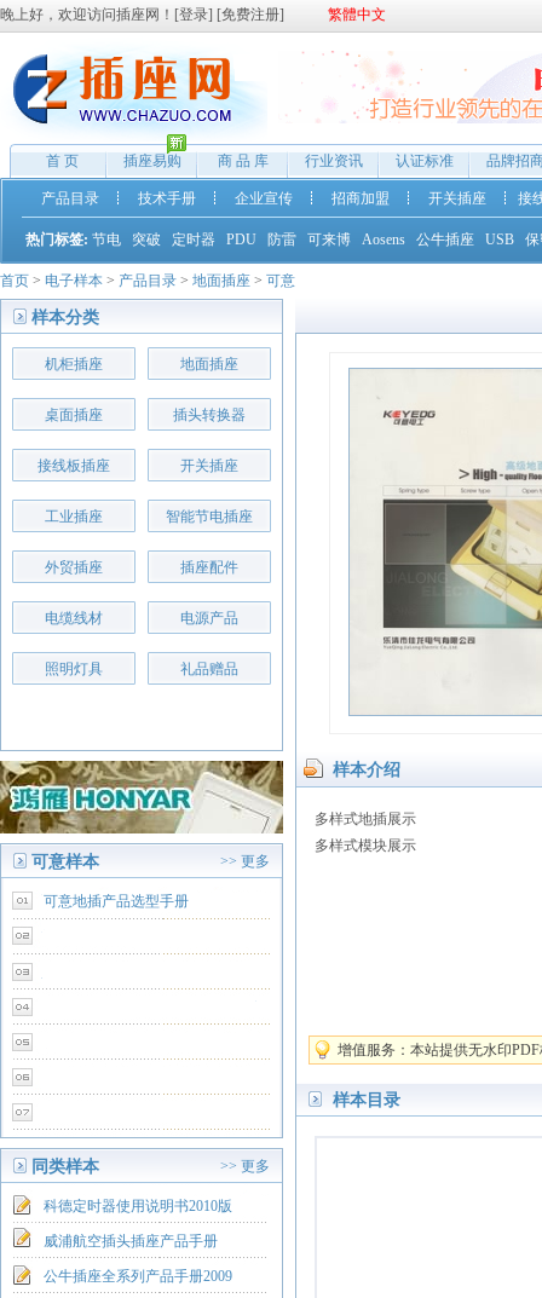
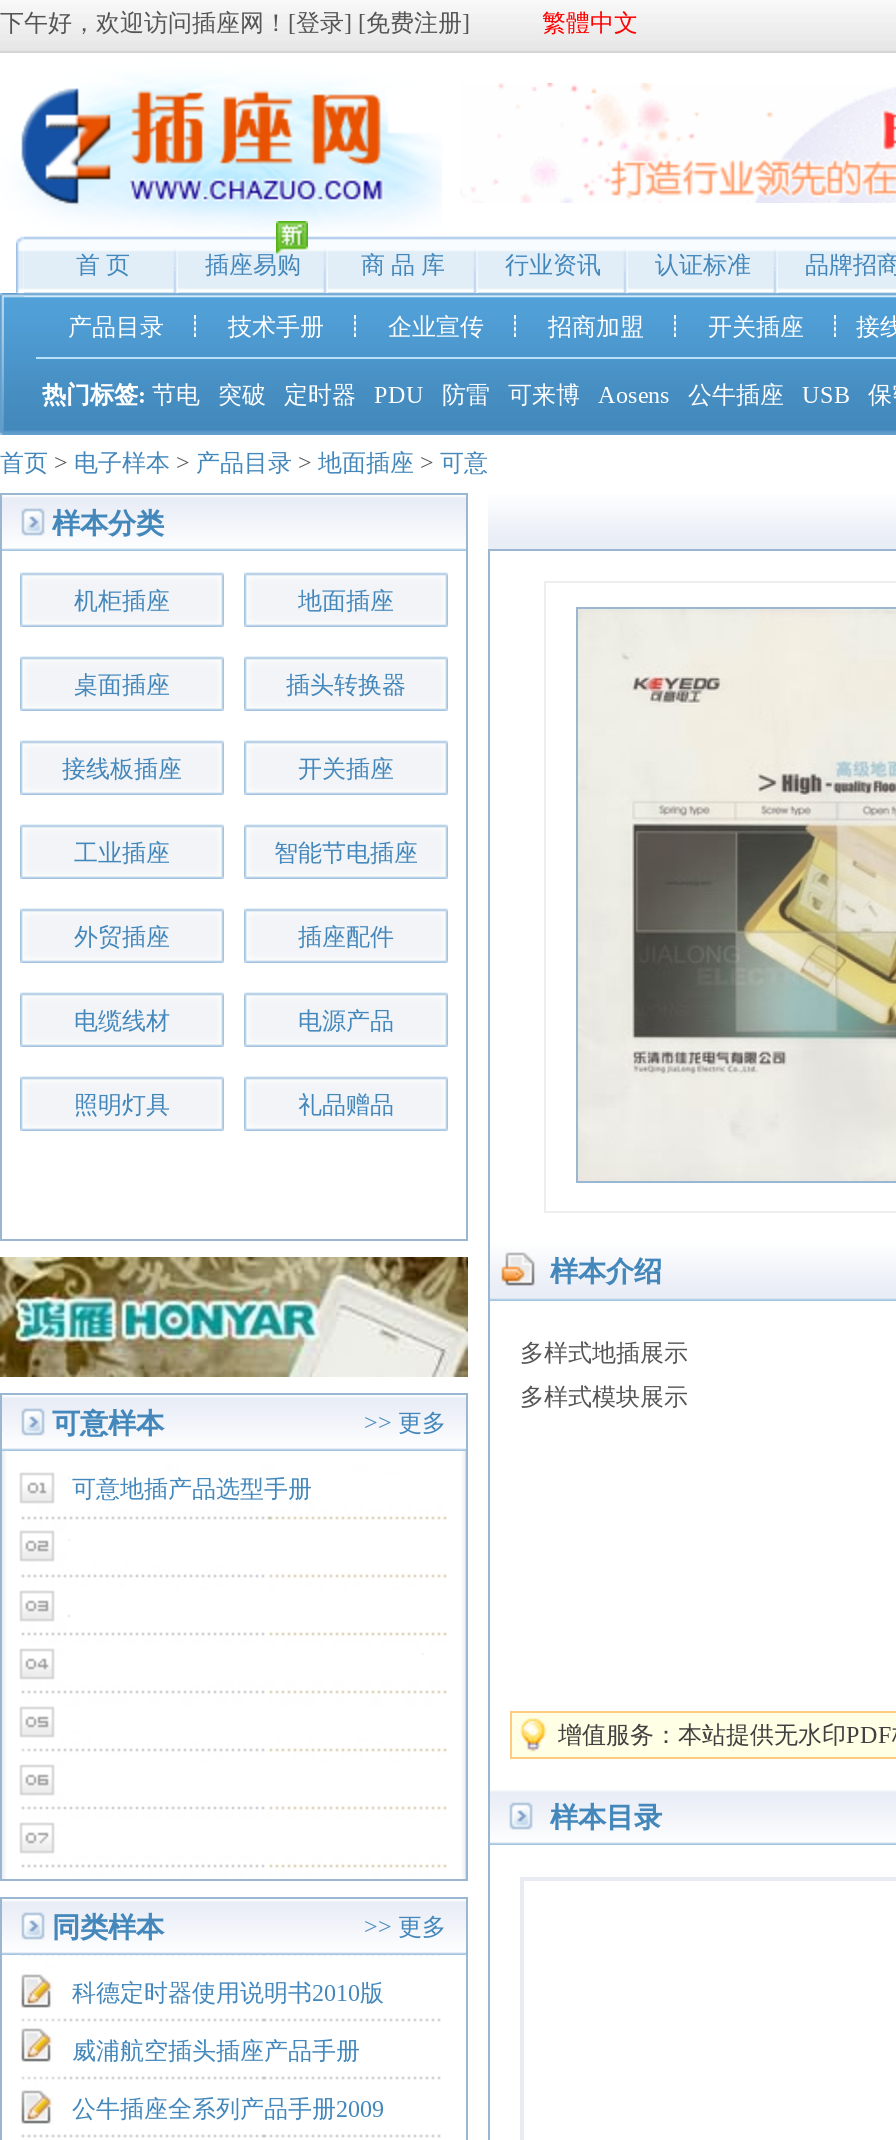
- 晚上好，欢迎访问插座网！[登录] [免费注册]
+ 下午好，欢迎访问插座网！[登录] [免费注册]
